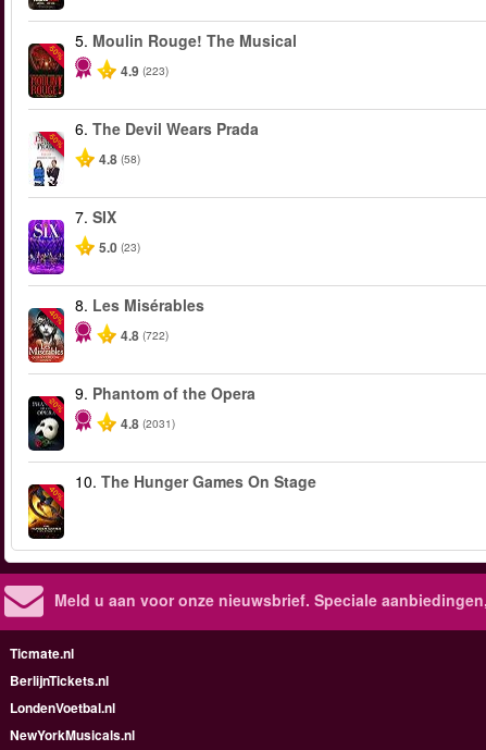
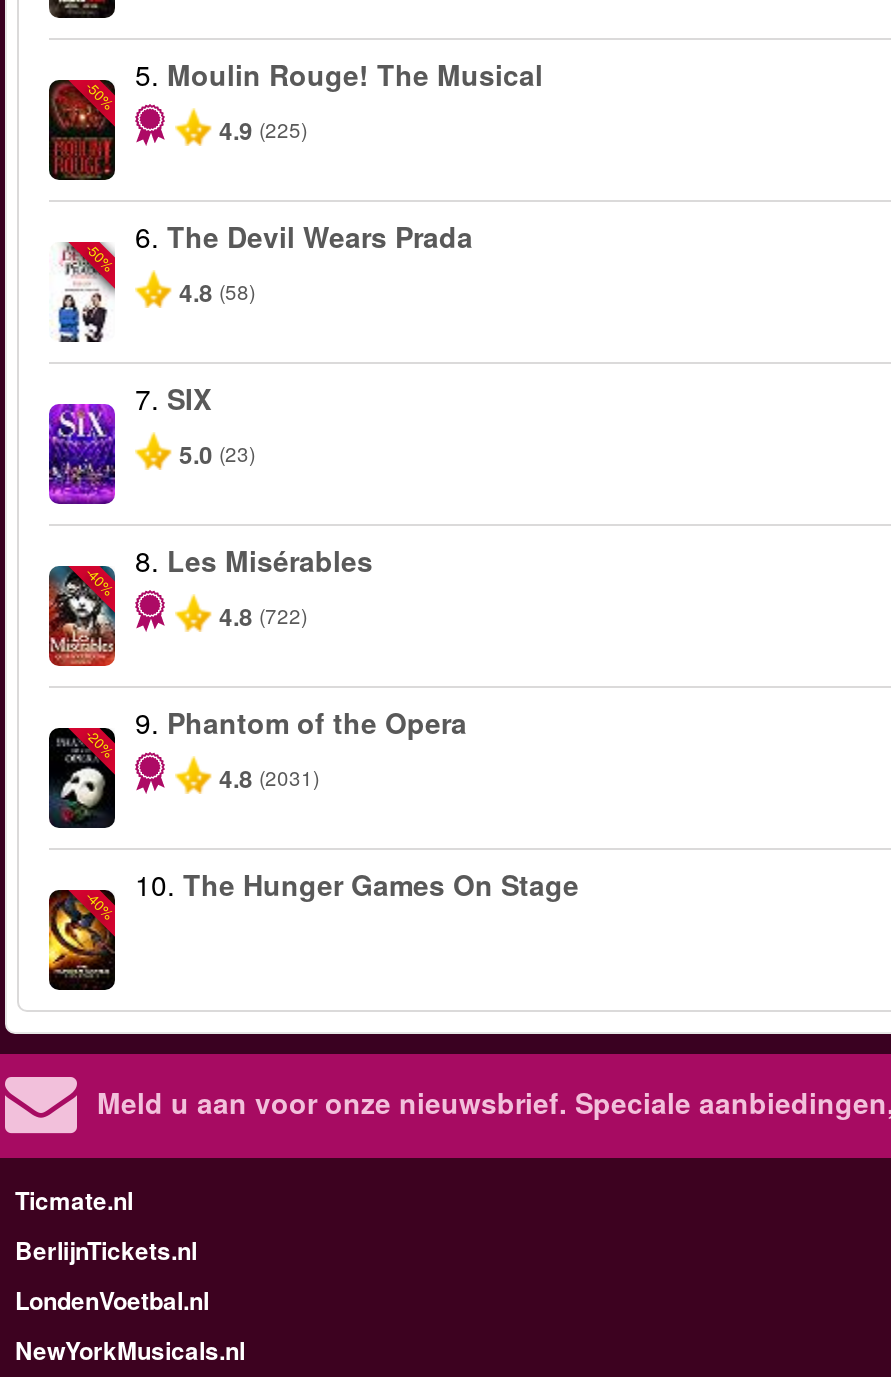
- 4.9 (223)
+ 4.9 (225)
